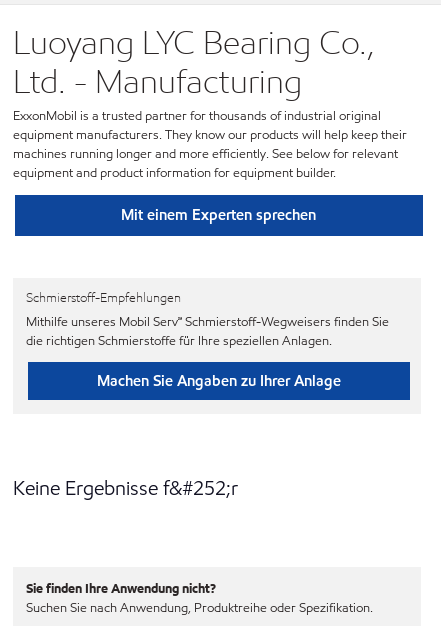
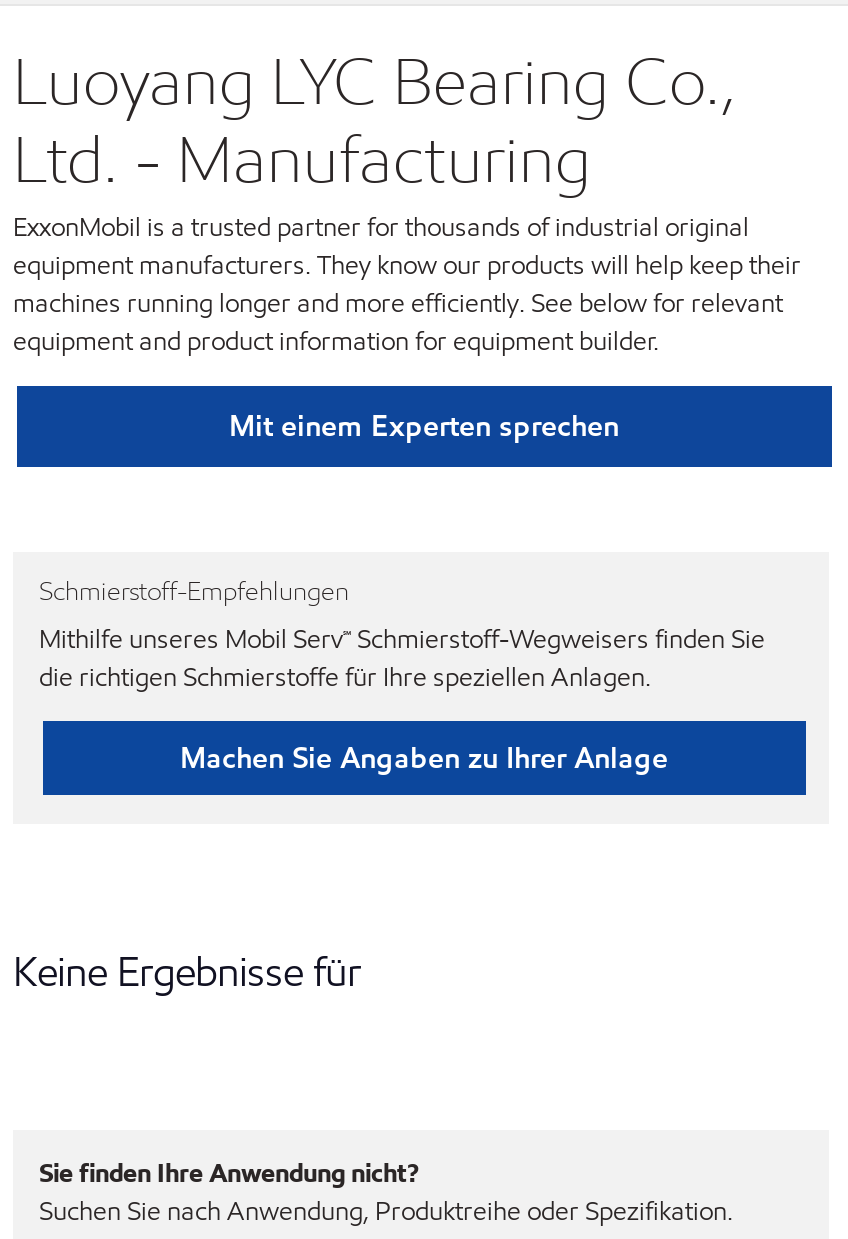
- Keine Ergebnisse f&#252;r
+ Keine Ergebnisse für
